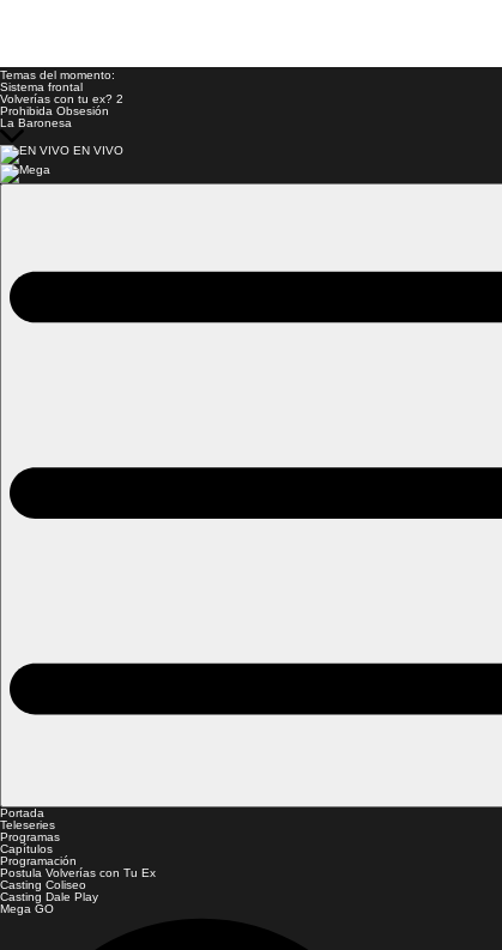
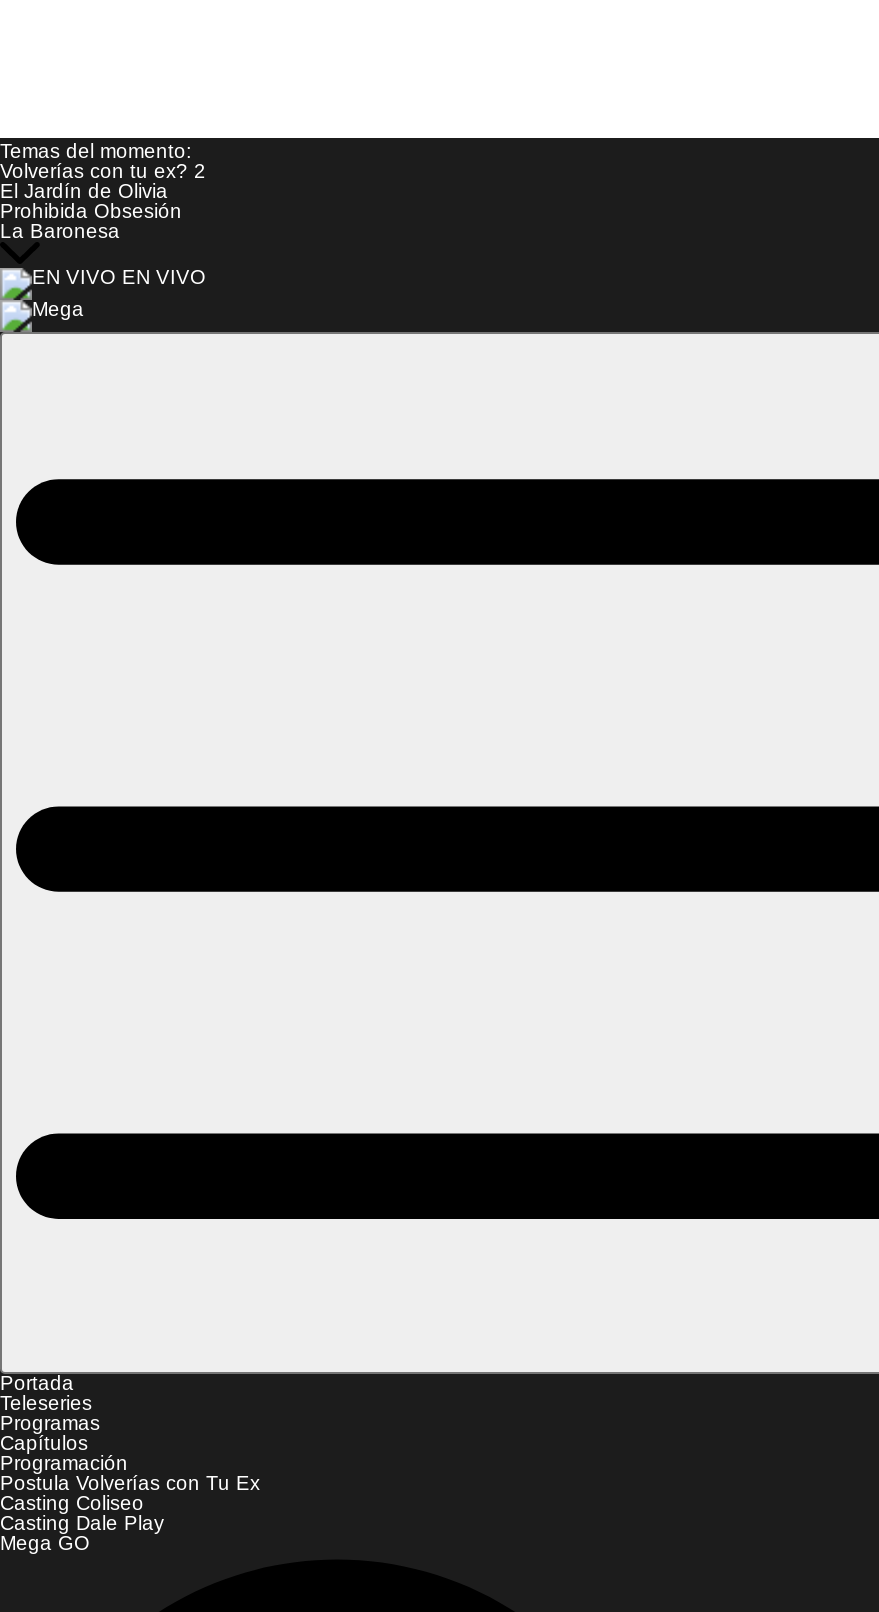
- Sistema frontal

+ El Jardín de Olivia
